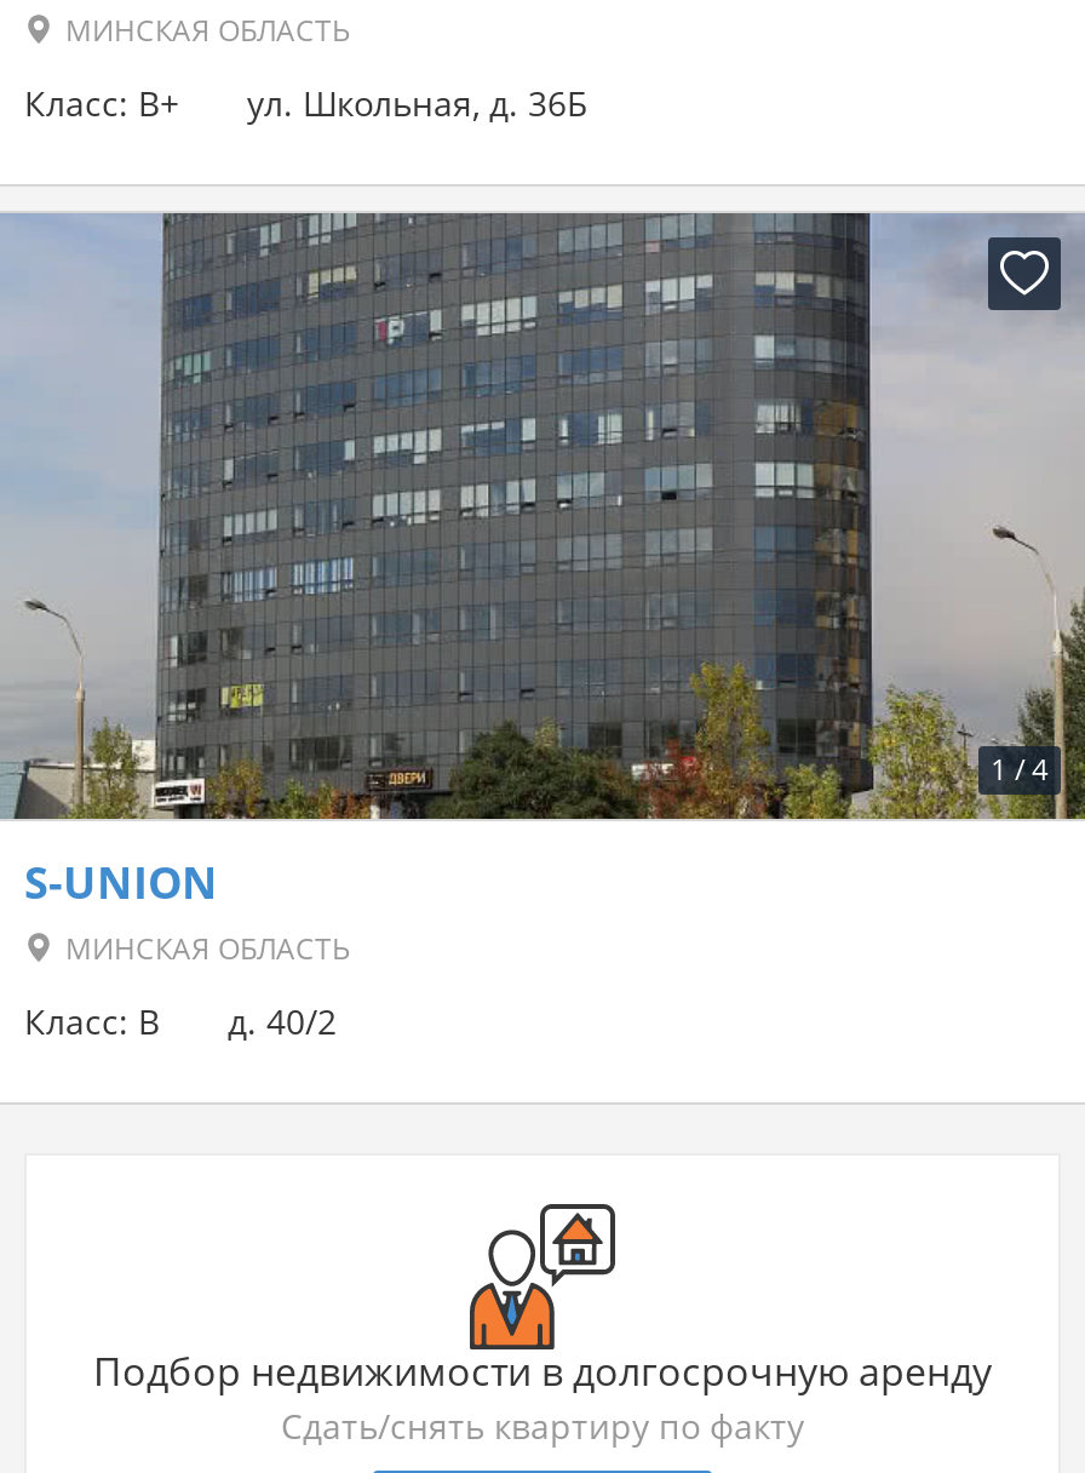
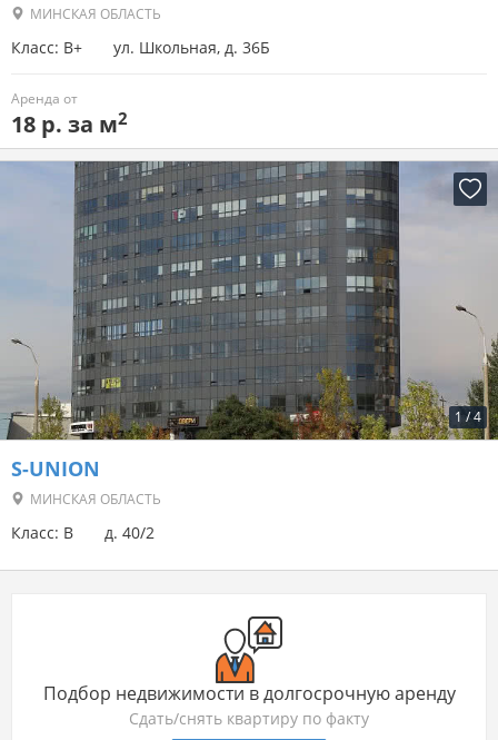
+ Аренда от
+ 18 р. за м2
